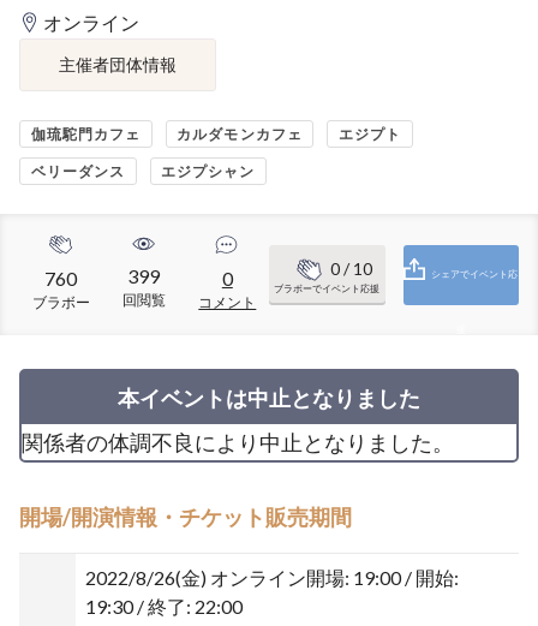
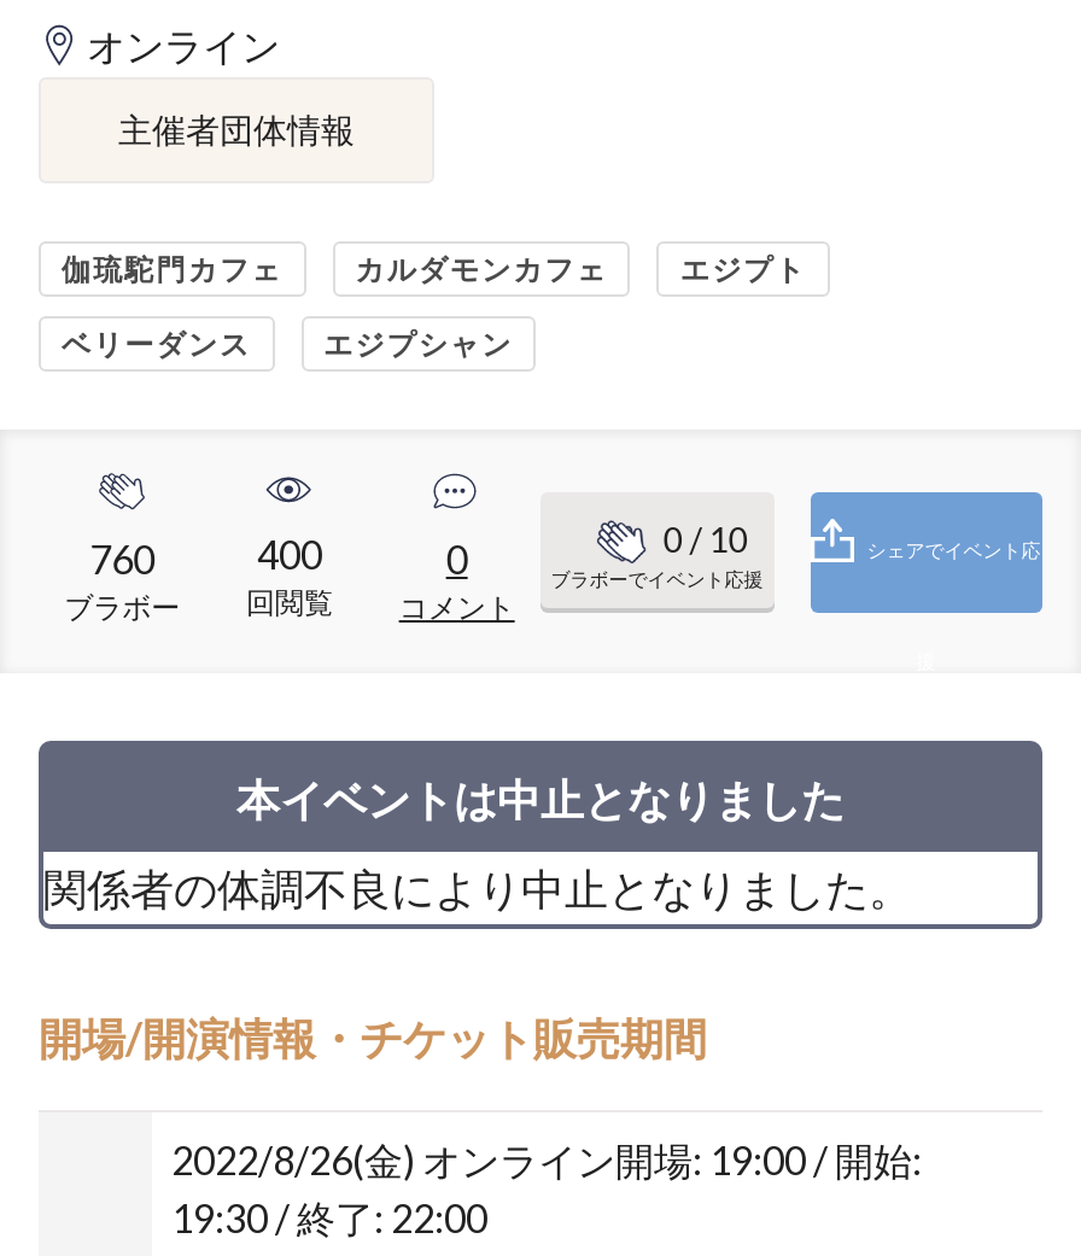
- 399
+ 400
